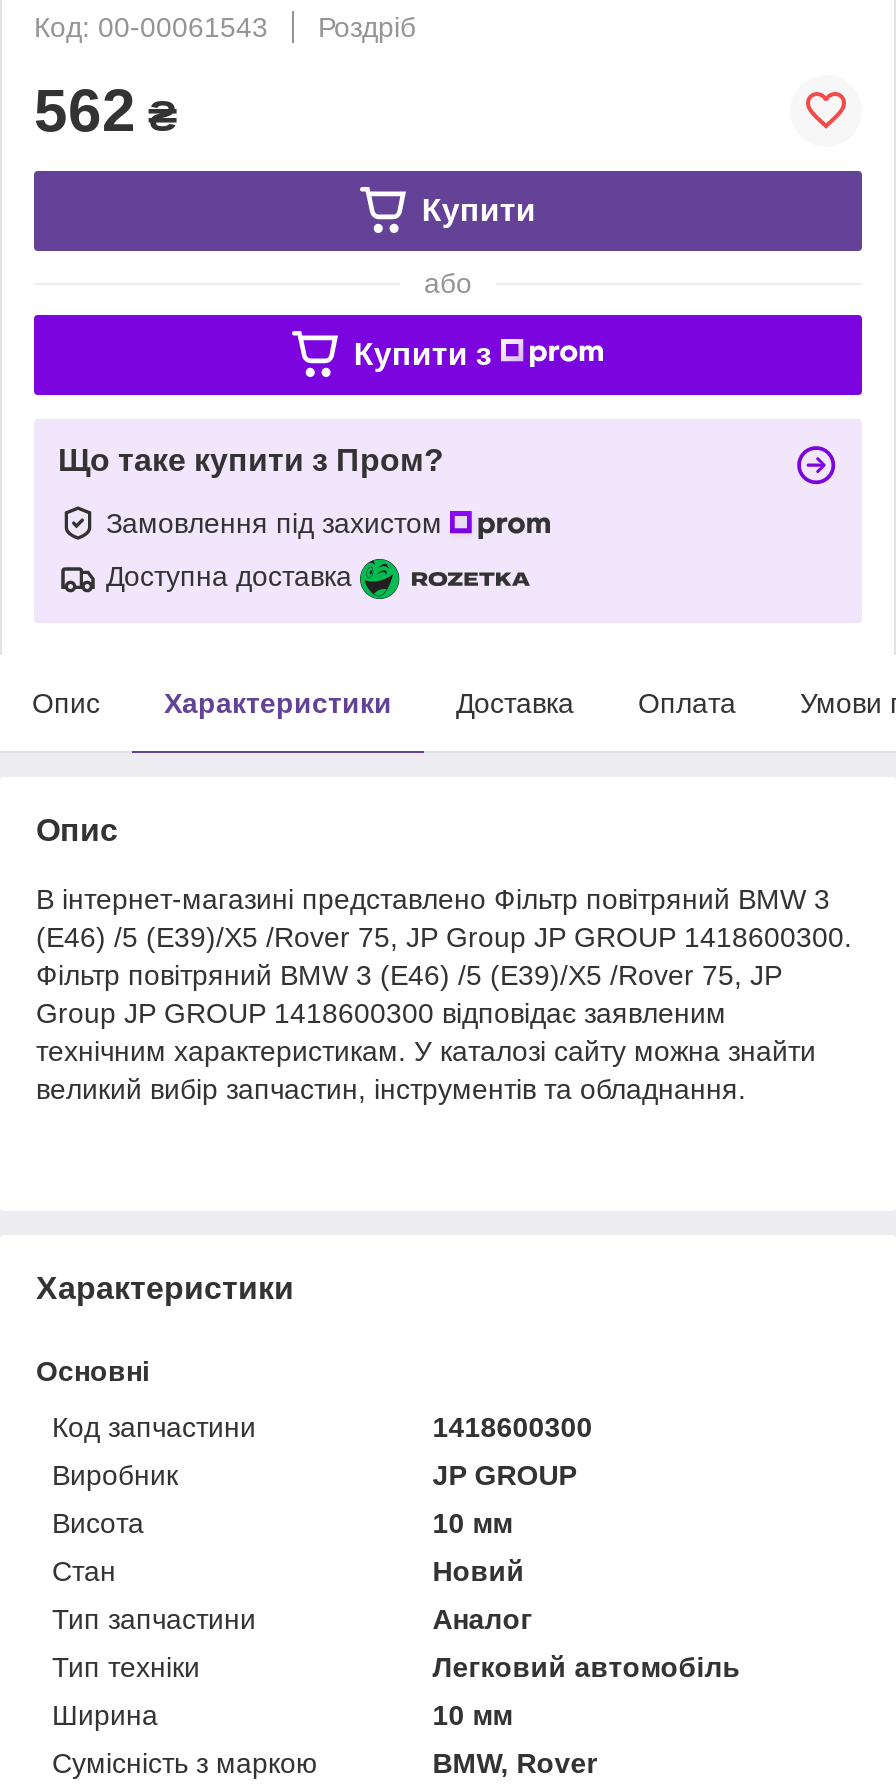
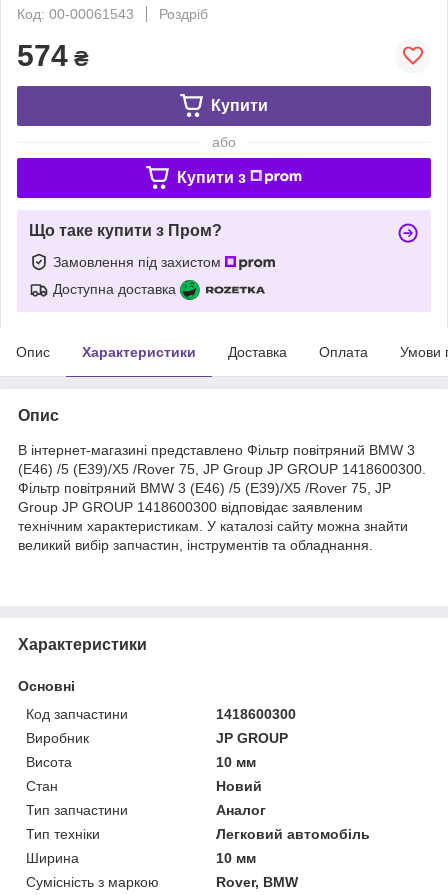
- 562 ₴
+ 574 ₴

- BMW, Rover
+ Rover, BMW
